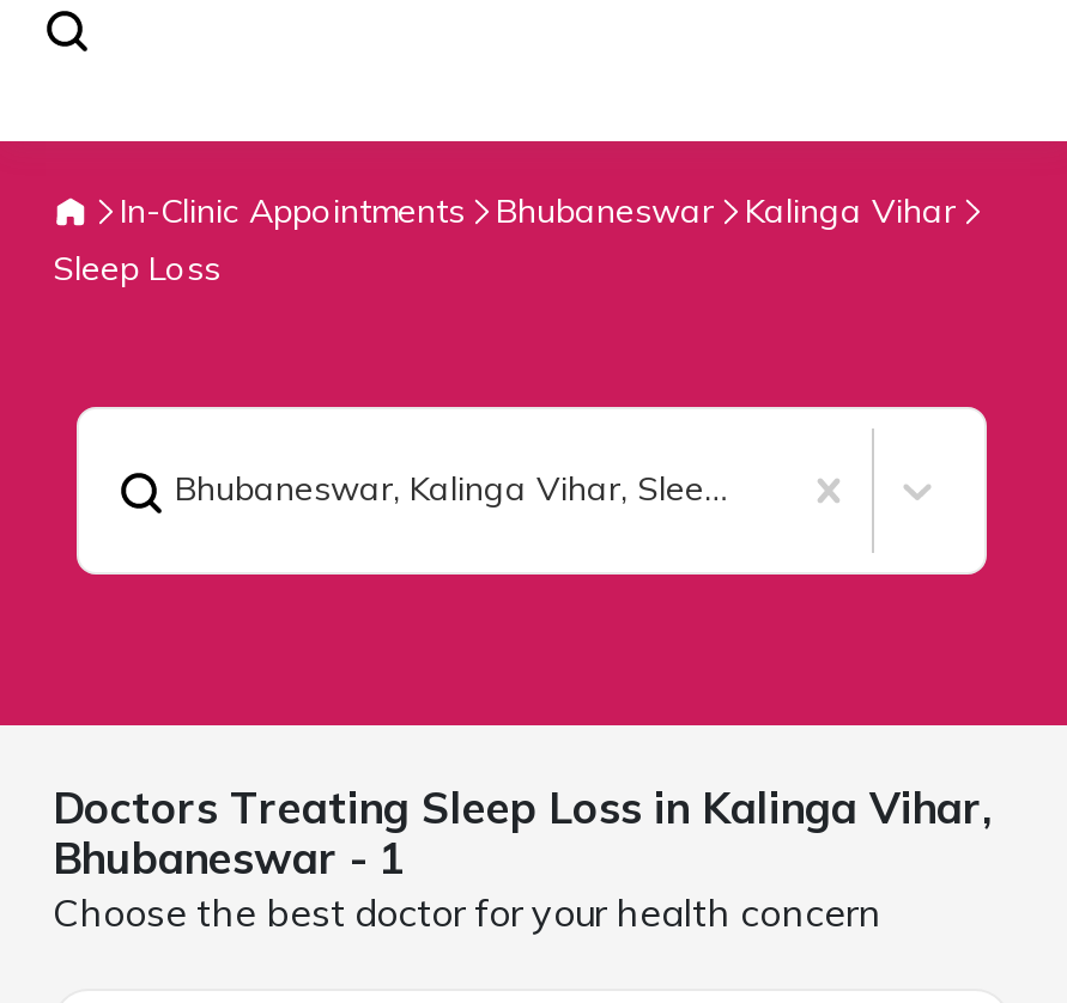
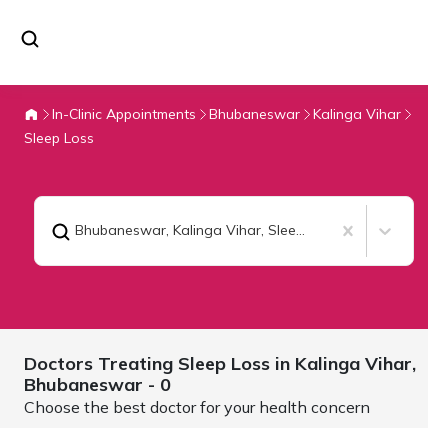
- Bhubaneswar - 1
+ Bhubaneswar - 0
